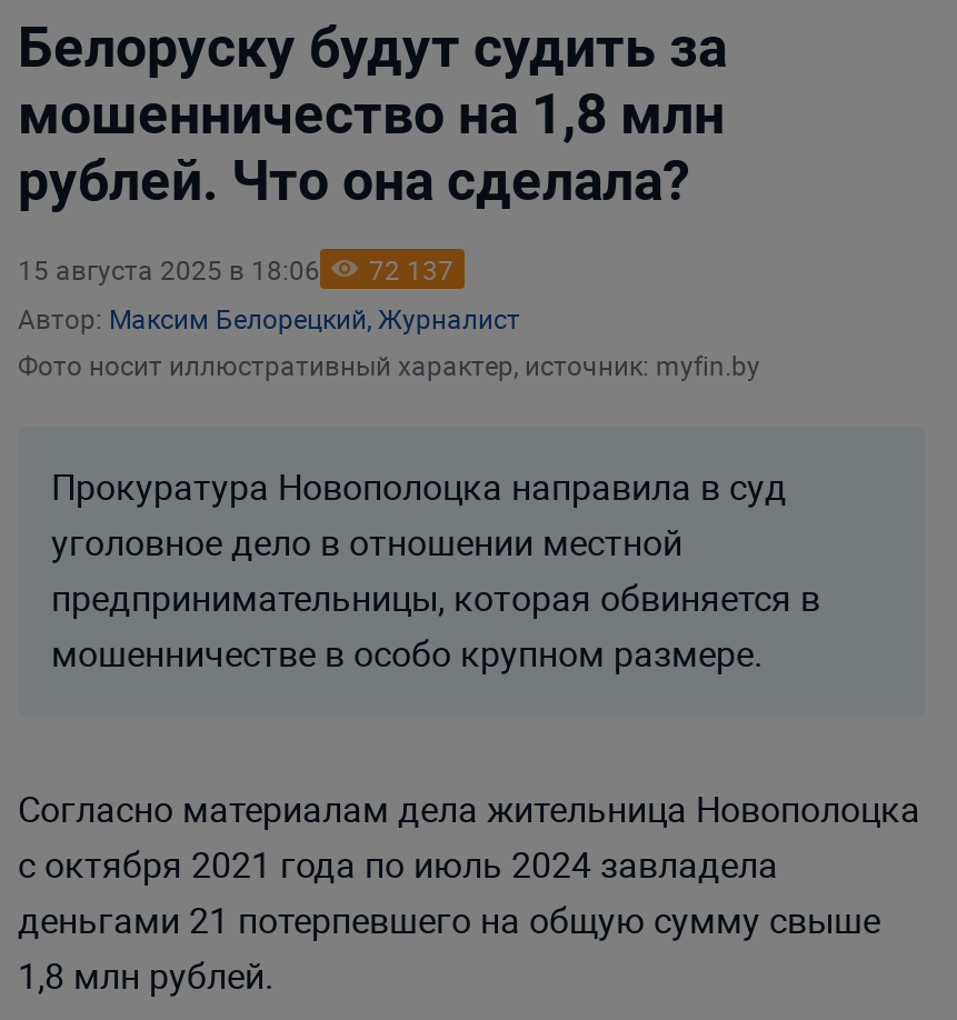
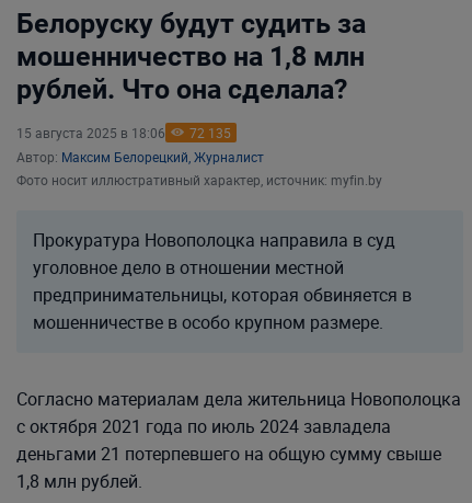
- 15 августа 2025 в 18:06 72 137
+ 15 августа 2025 в 18:06 72 135
